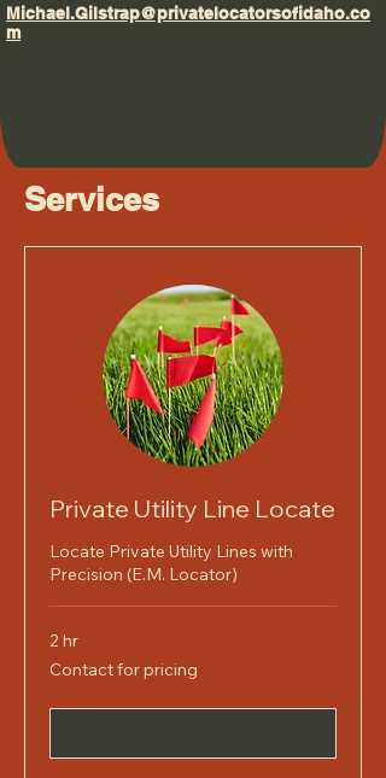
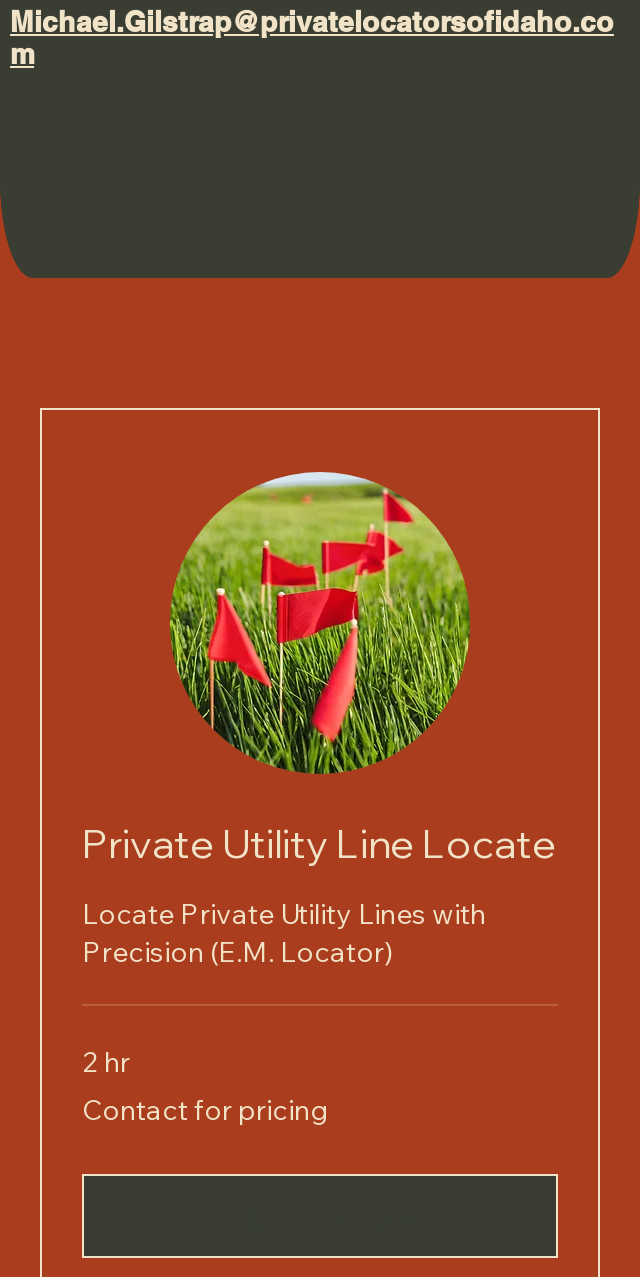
- Services
